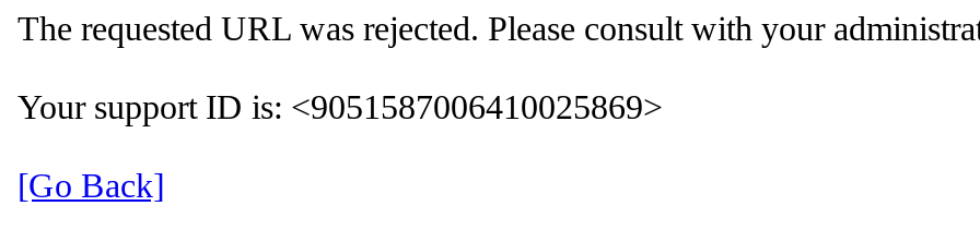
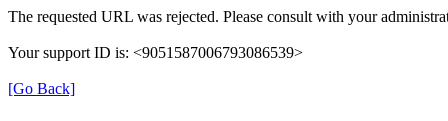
- Your support ID is: <9051587006410025869>
+ Your support ID is: <9051587006793086539>
